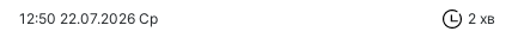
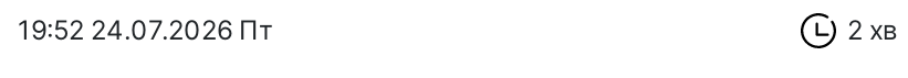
- 12:50 22.07.2026 Ср
+ 19:52 24.07.2026 Пт
